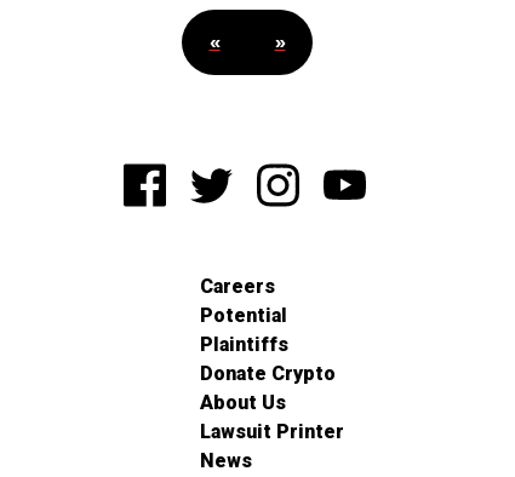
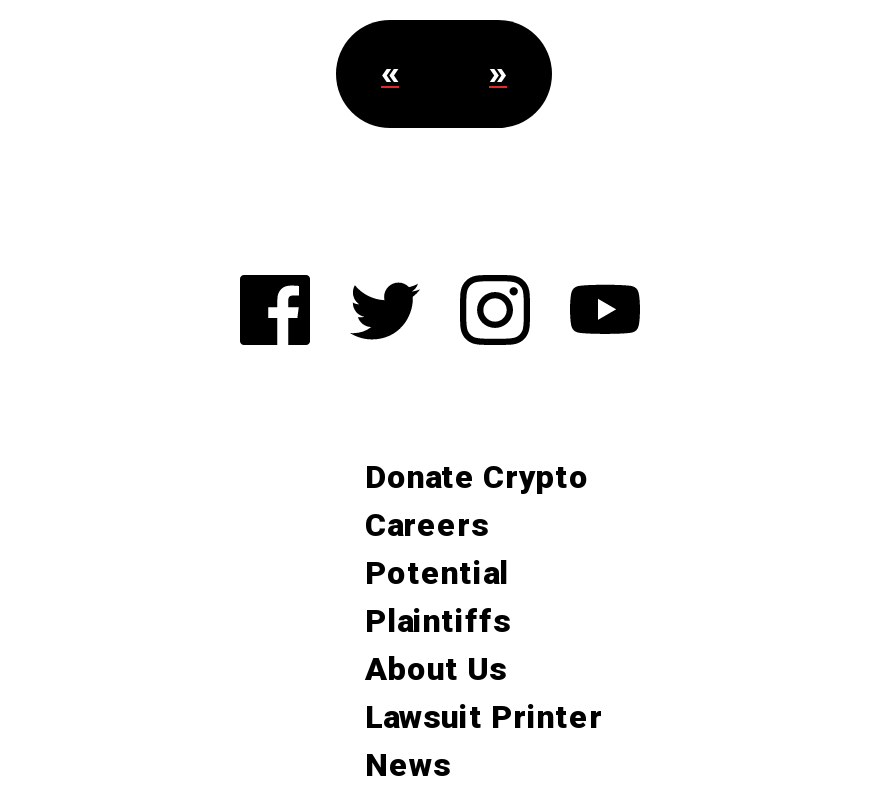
moved down: Careers | Potential | Plaintiffs

moved up: Donate Crypto
